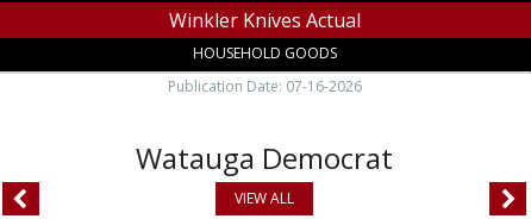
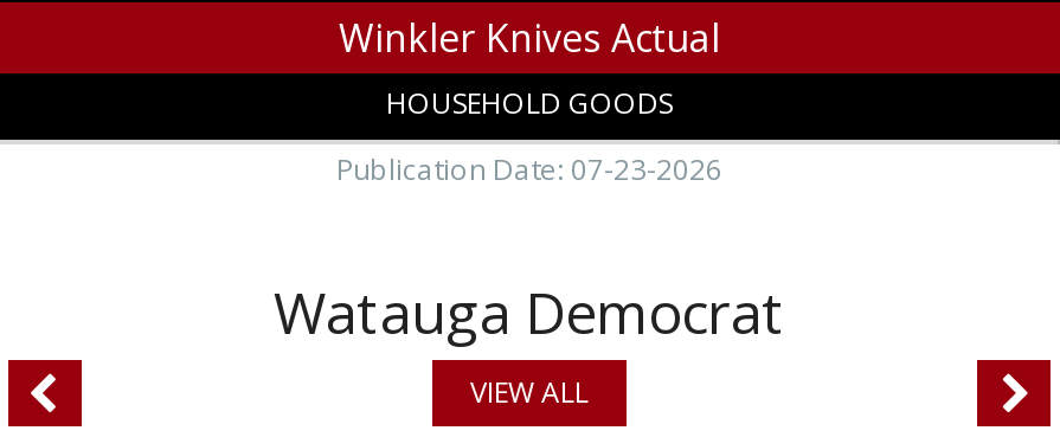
- Publication Date: 07-16-2026
+ Publication Date: 07-23-2026
